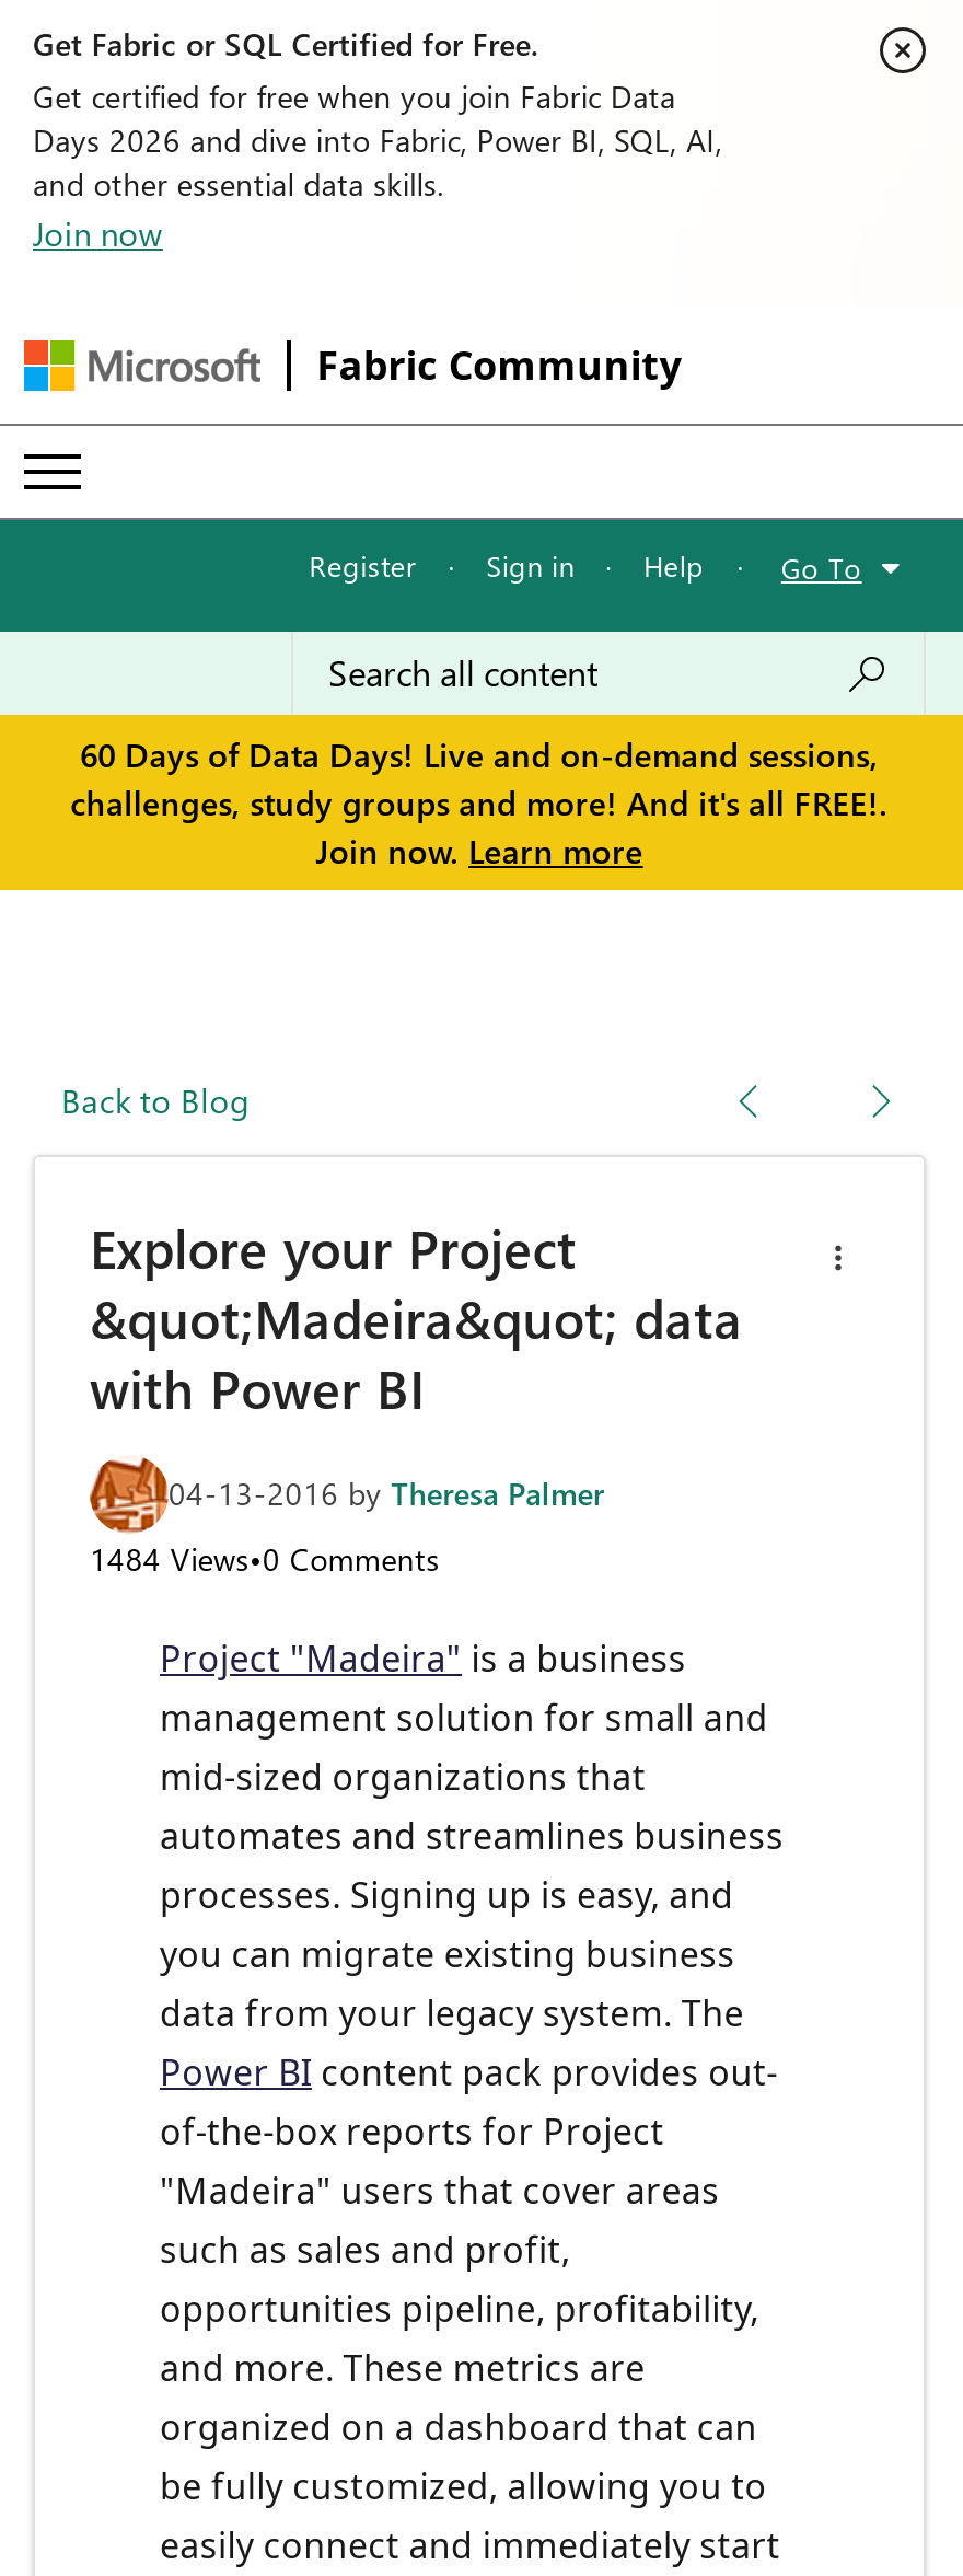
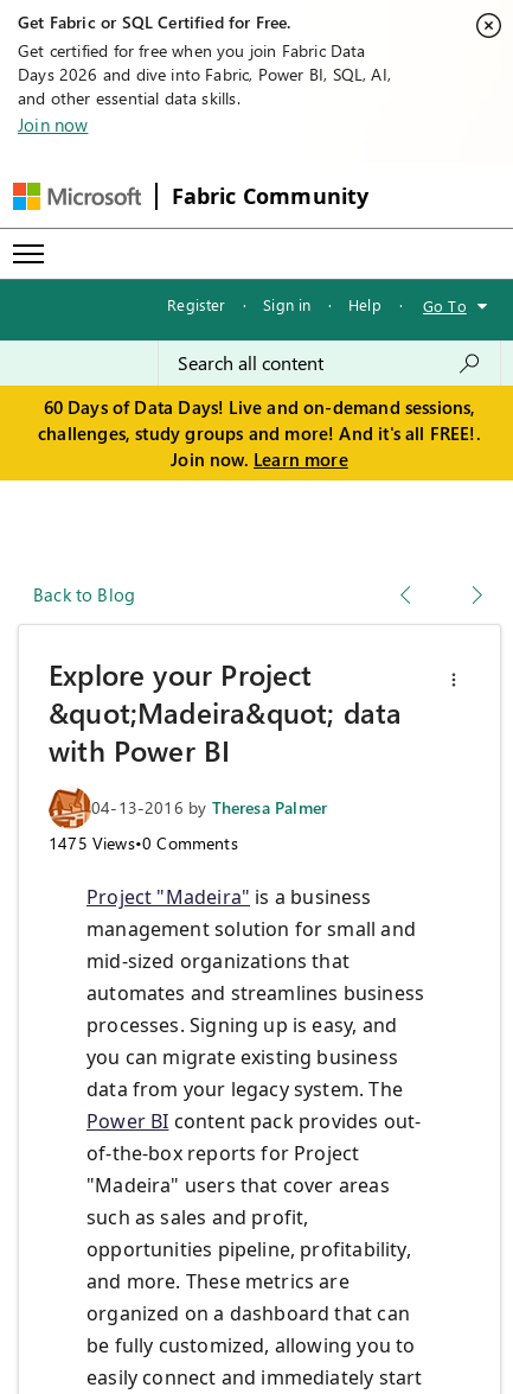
- 1484 Views•0 Comments
+ 1475 Views•0 Comments
